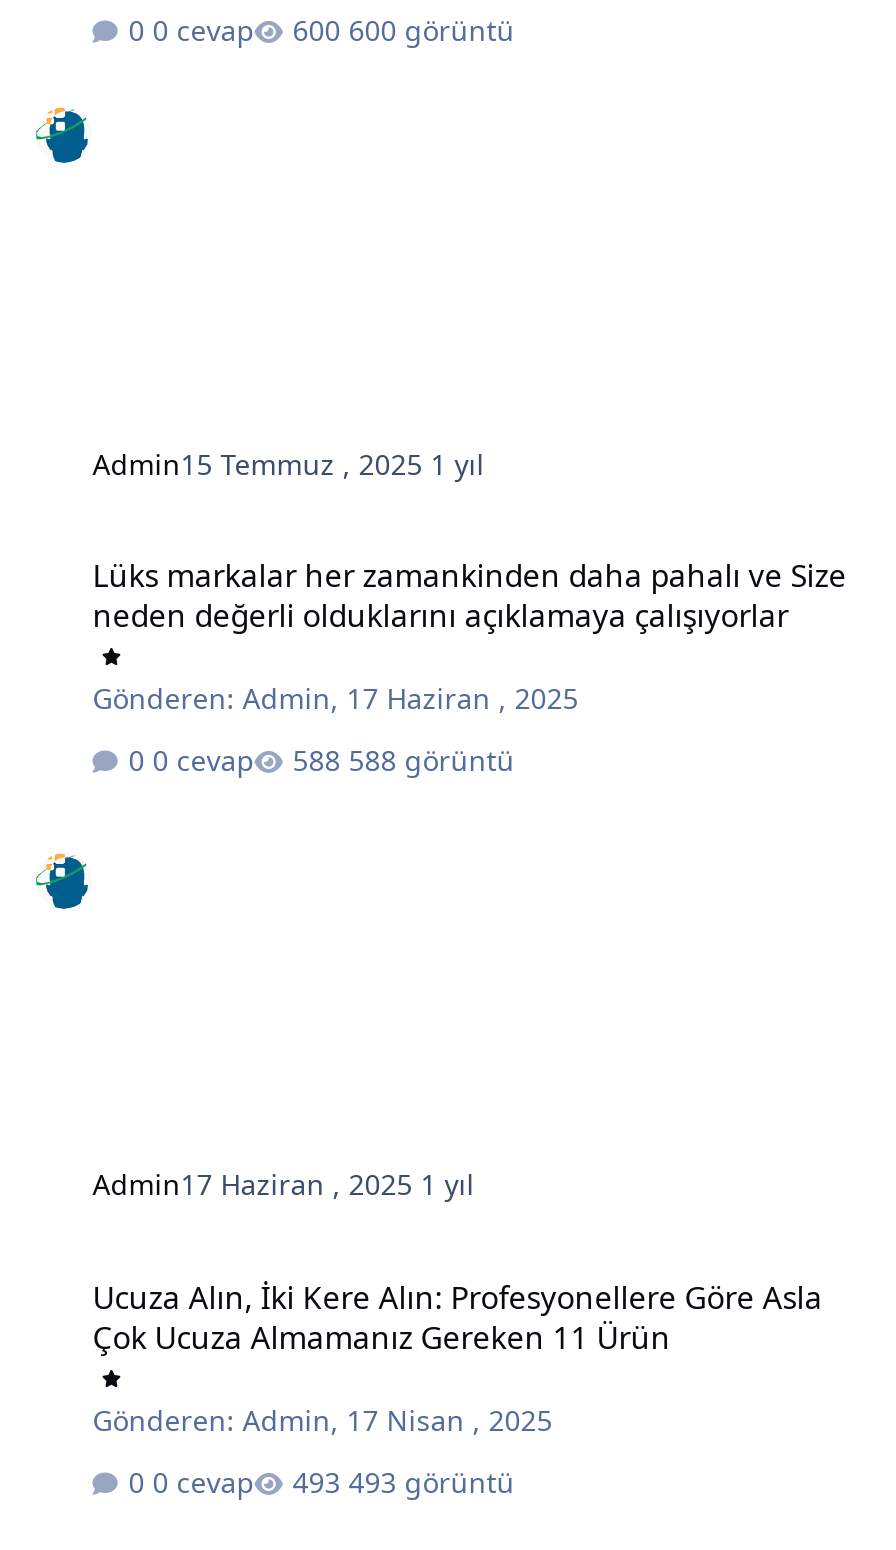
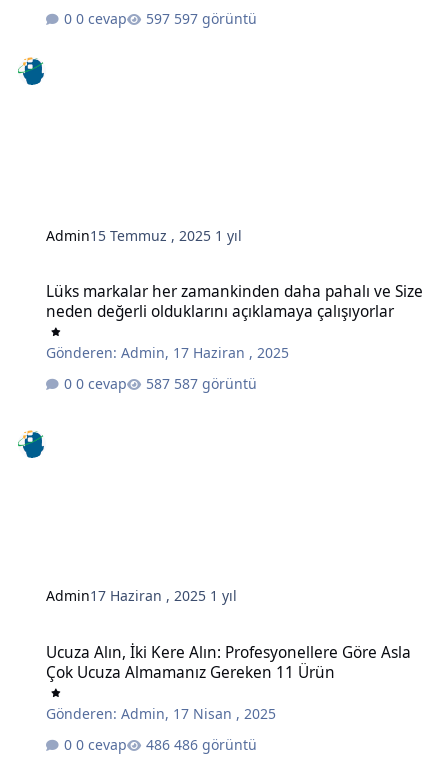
- 600 görüntü
+ 597 görüntü

- 588 görüntü
+ 587 görüntü

- 493 görüntü
+ 486 görüntü
